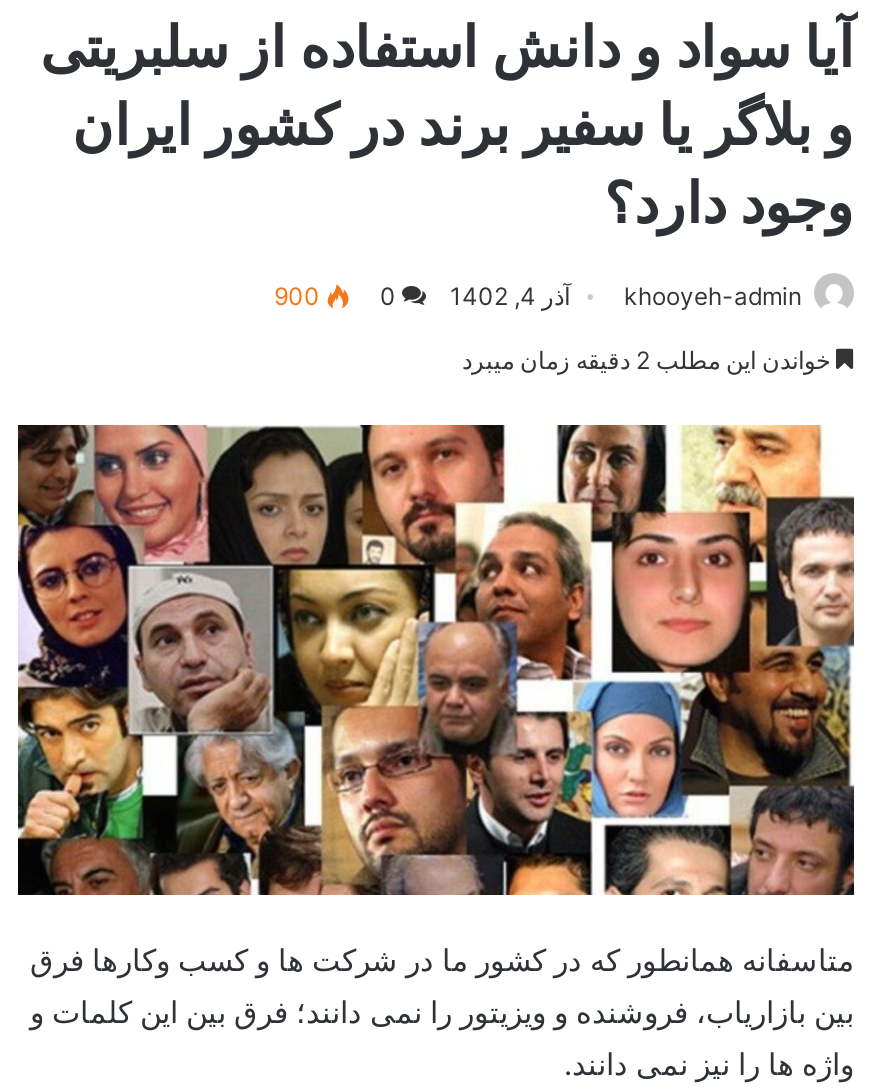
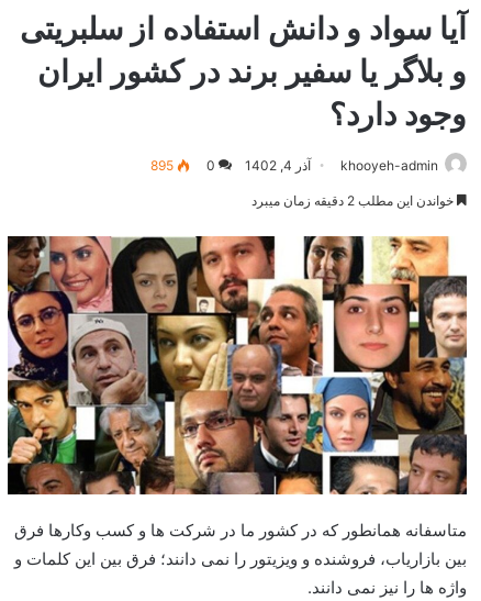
- 900 0
+ 895 0
